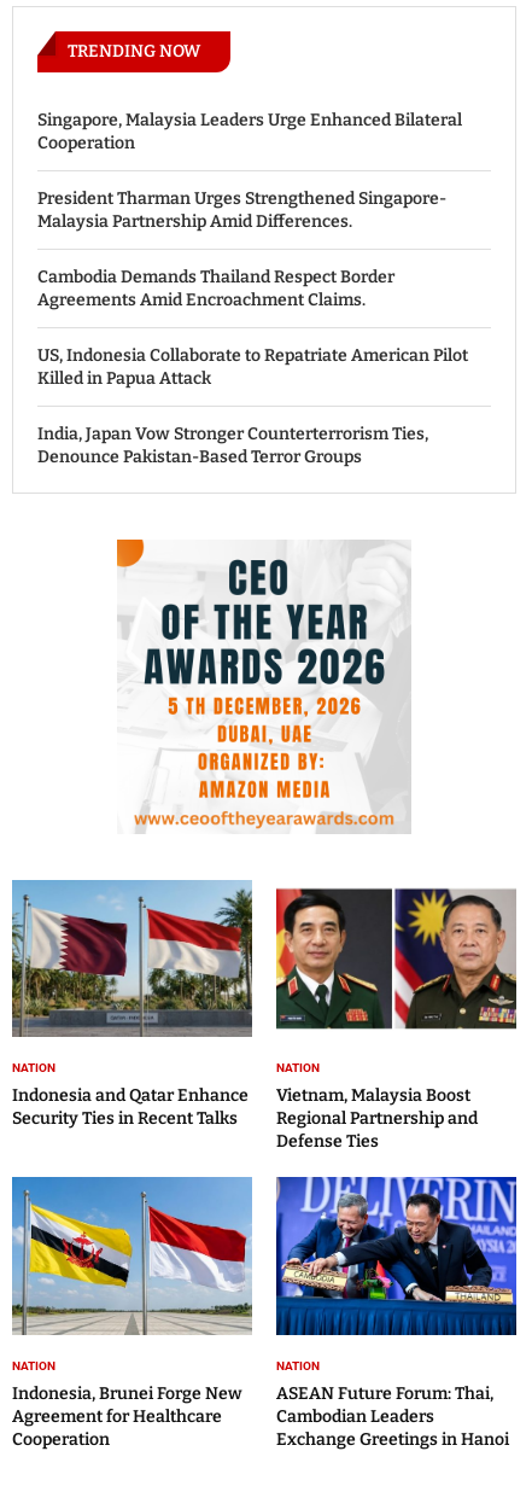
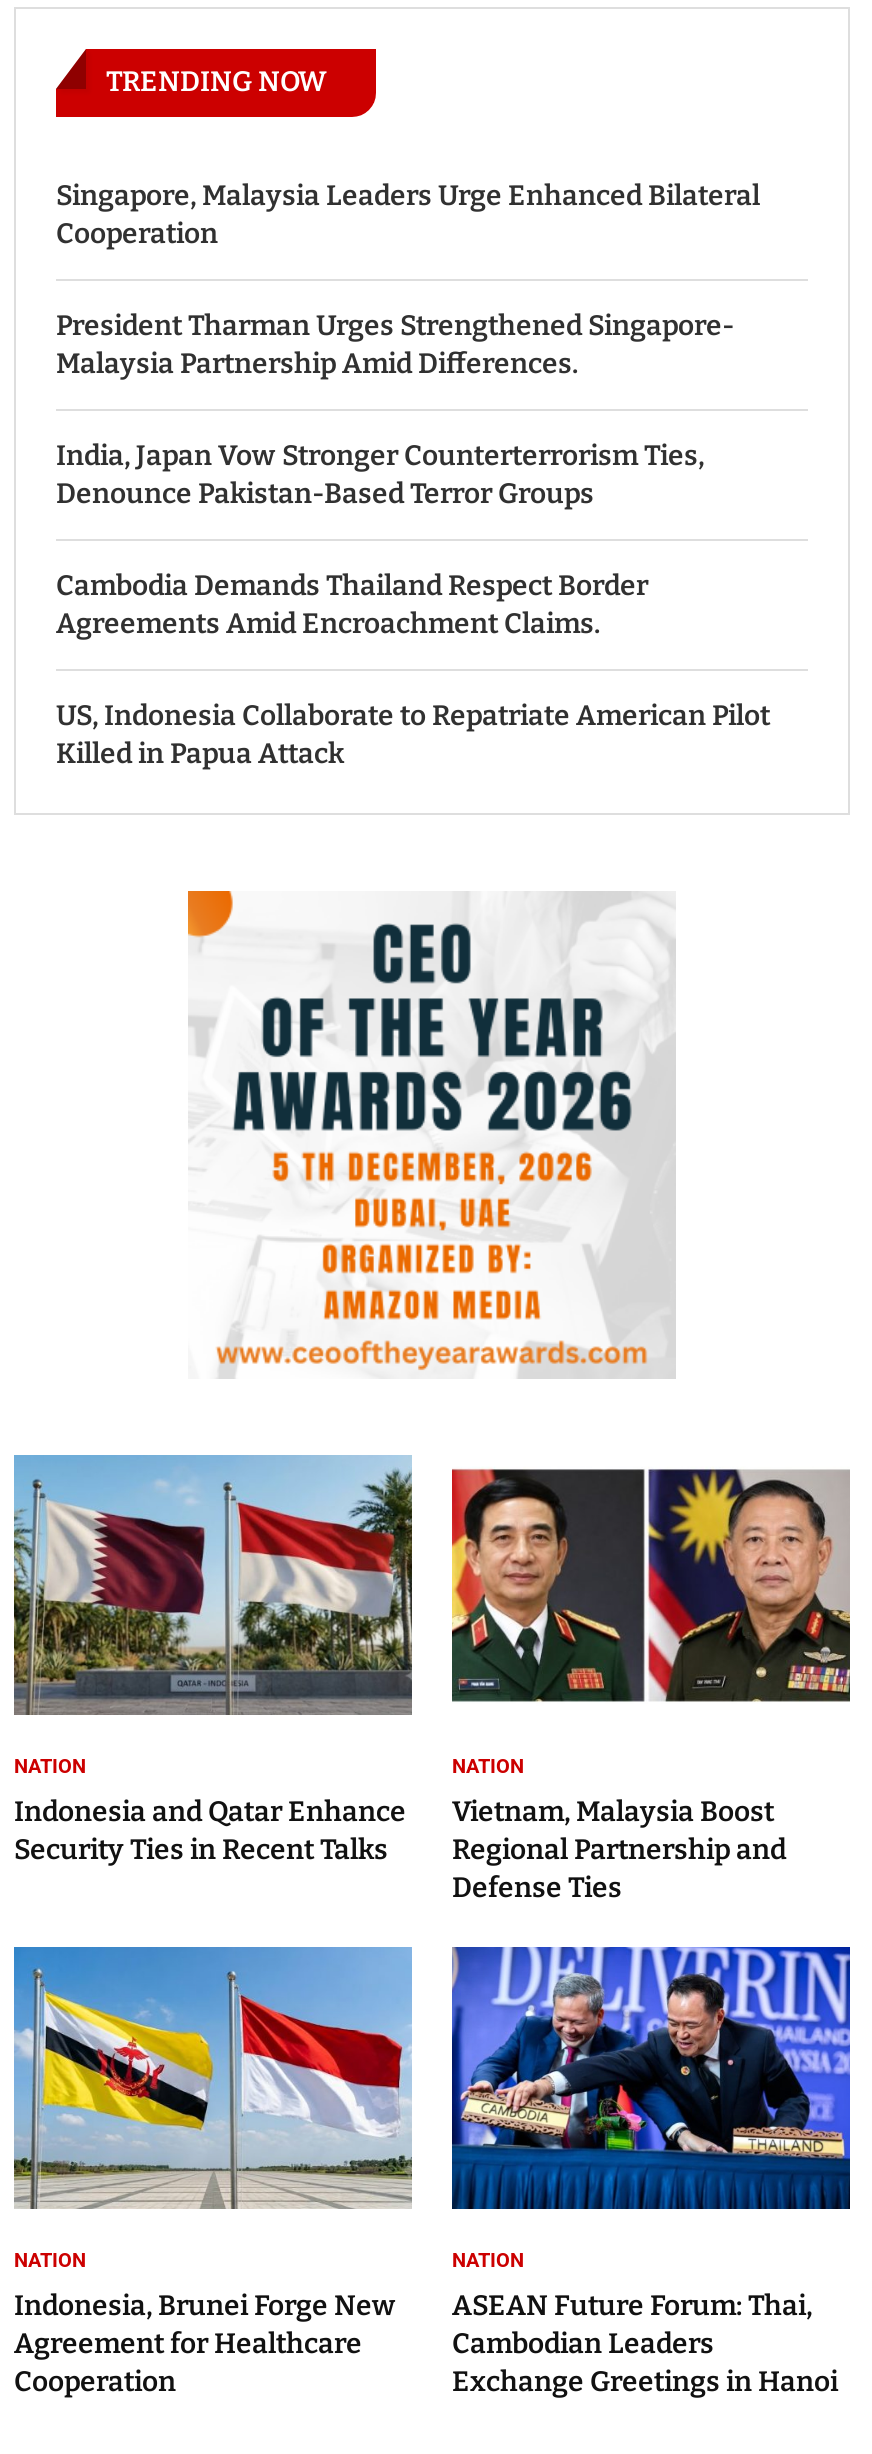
moved down: Cambodia Demands Thailand Respect Border | Agreements Amid Encroachment Claims. | US, Indonesia Collaborate to Repatriate American Pilot | Killed in Papua Attack

moved up: India, Japan Vow Stronger Counterterrorism Ties, | Denounce Pakistan-Based Terror Groups
